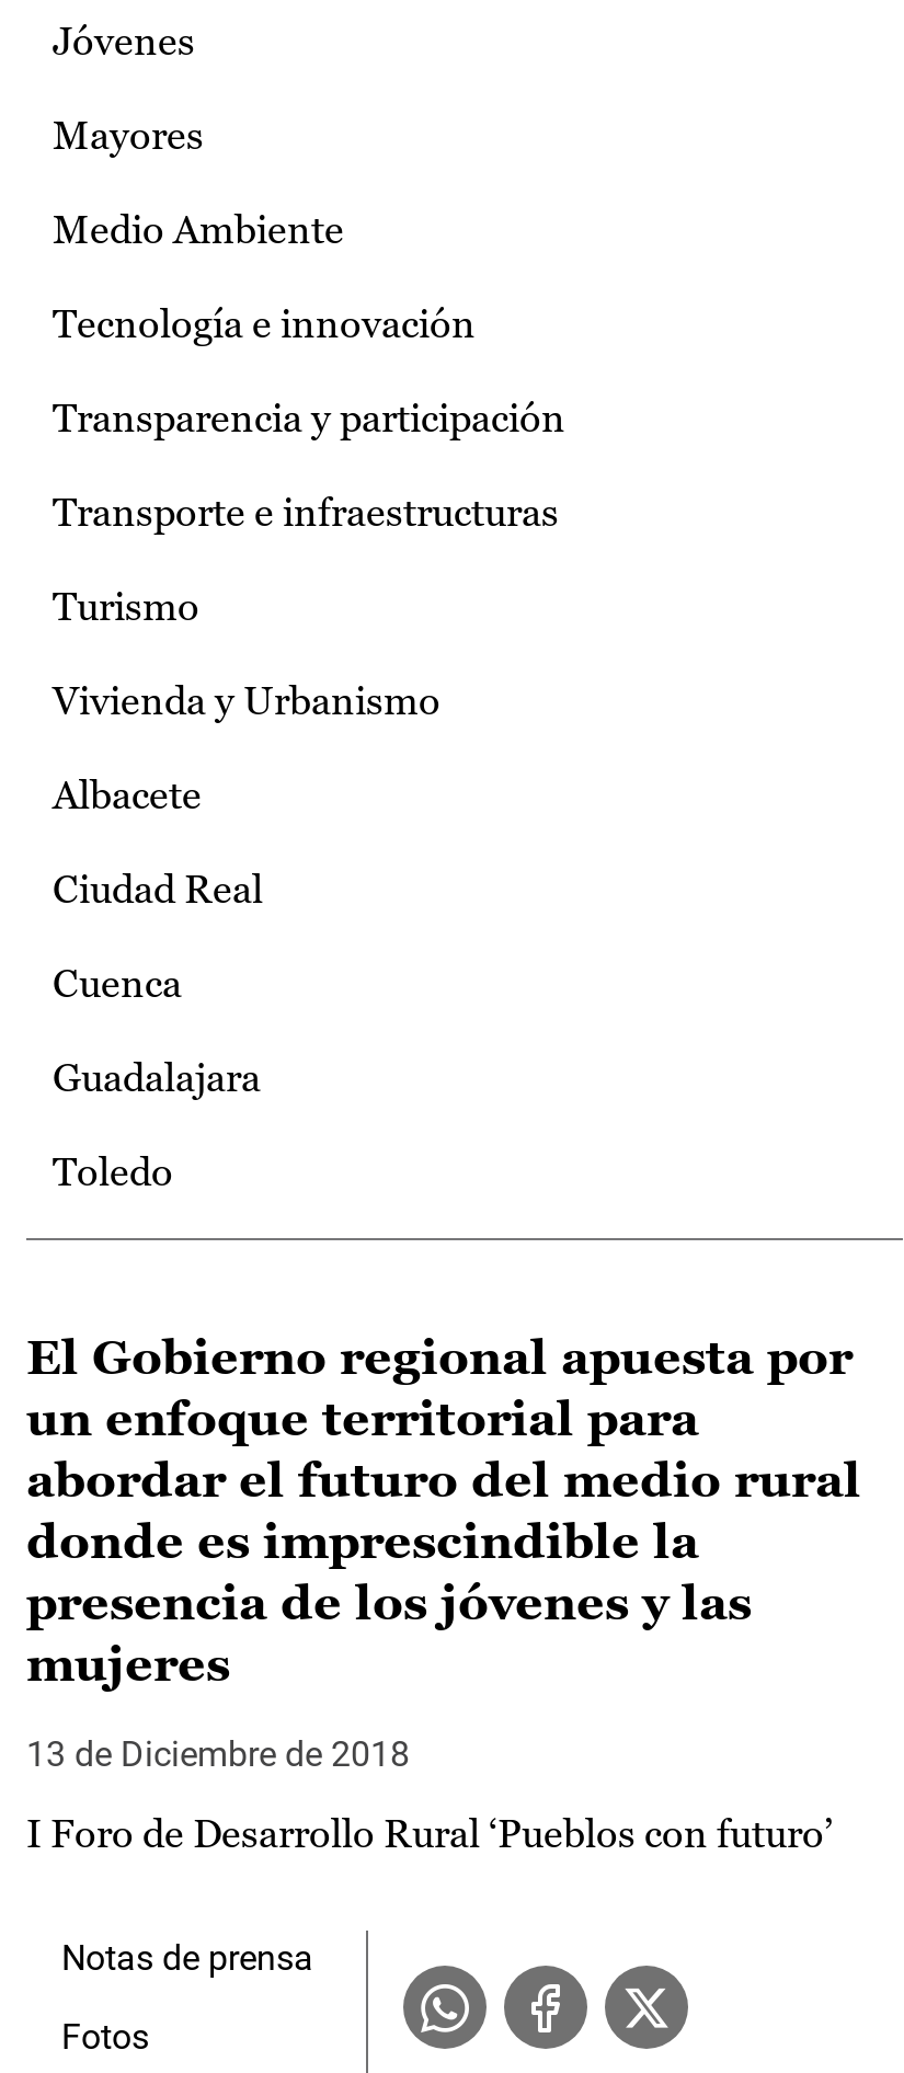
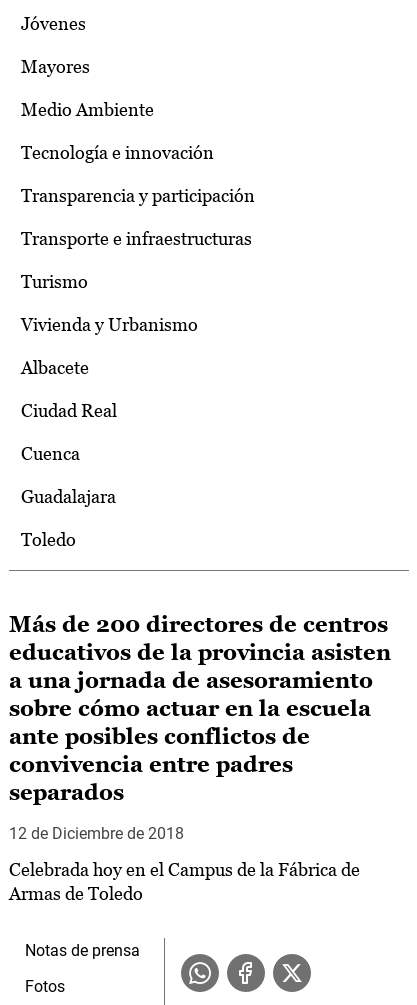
- El Gobierno regional apuesta por
- un enfoque territorial para
- abordar el futuro del medio rural
- donde es imprescindible la
- presencia de los jóvenes y las
- mujeres
+ Más de 200 directores de centros
+ educativos de la provincia asisten
+ a una jornada de asesoramiento
+ sobre cómo actuar en la escuela
+ ante posibles conflictos de
+ convivencia entre padres
+ separados

- 13 de Diciembre de 2018
+ 12 de Diciembre de 2018

- I Foro de Desarrollo Rural ‘Pueblos con futuro’
+ Celebrada hoy en el Campus de la Fábrica de
+ Armas de Toledo
